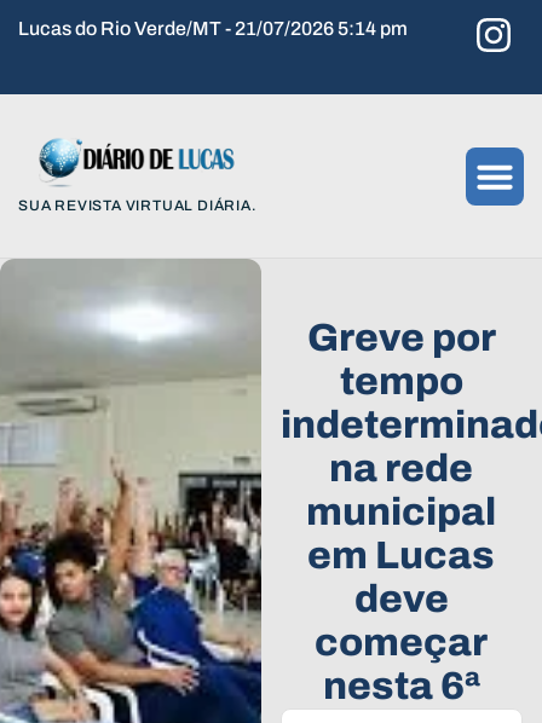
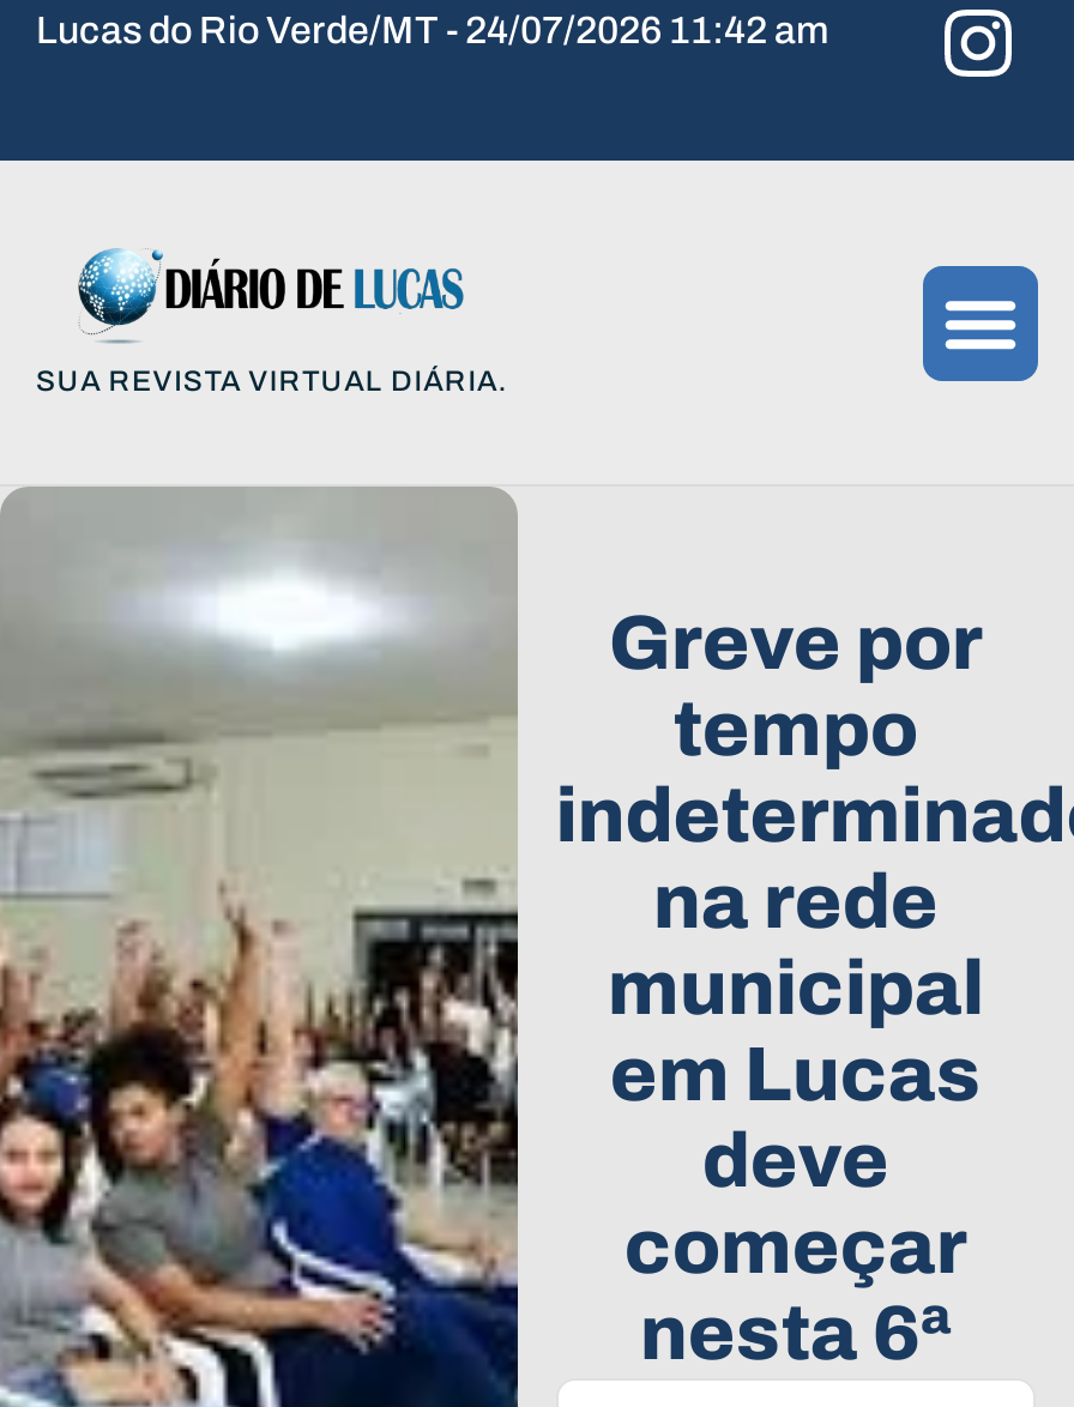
- Lucas do Rio Verde/MT - 21/07/2026 5:14 pm
+ Lucas do Rio Verde/MT - 24/07/2026 11:42 am
